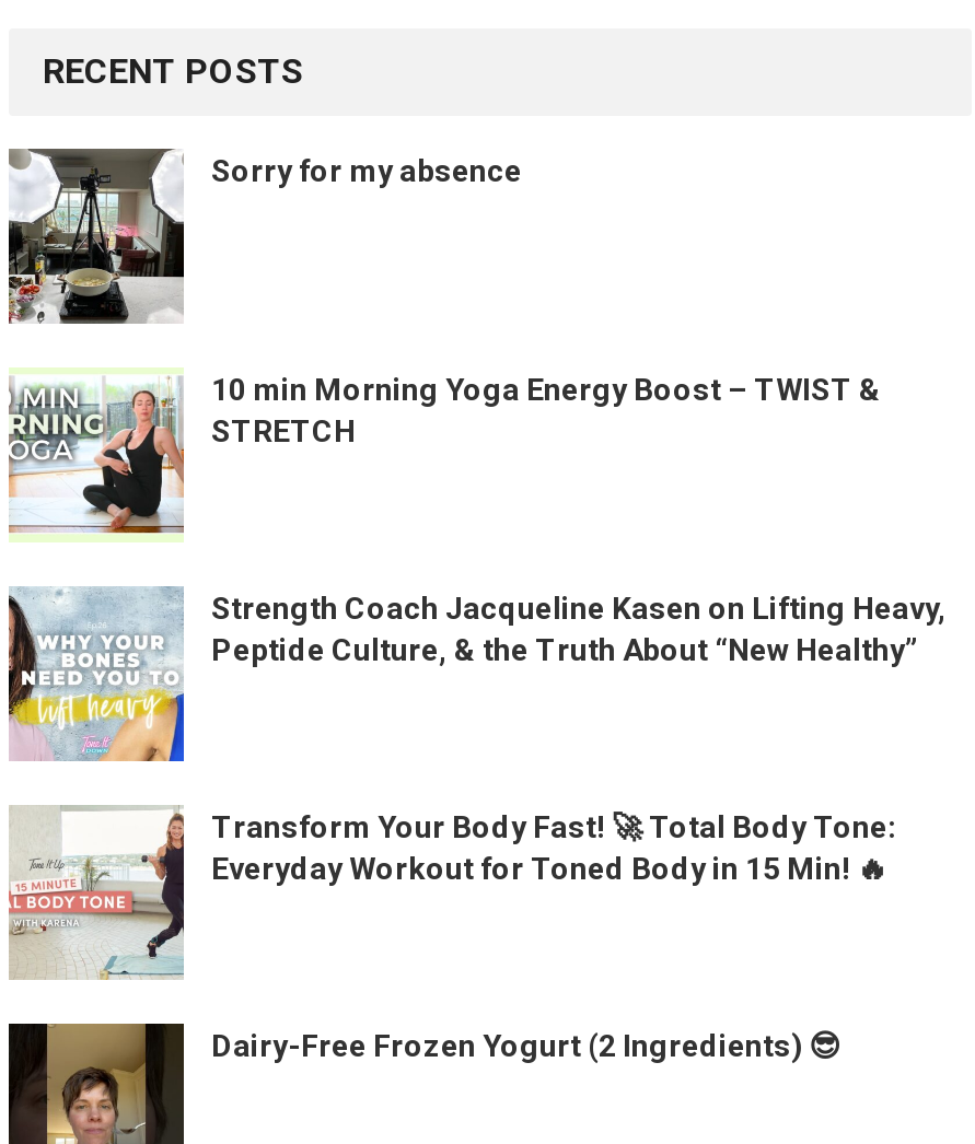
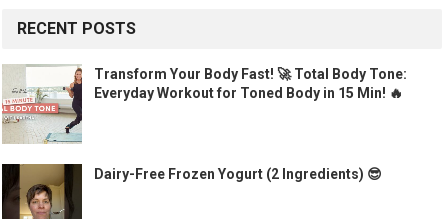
- [image]
- Sorry for my absence

- [image]
- 10 min Morning Yoga Energy Boost – TWIST &
- STRETCH

- [image]
- Strength Coach Jacqueline Kasen on Lifting Heavy,
- Peptide Culture, & the Truth About “New Healthy”
